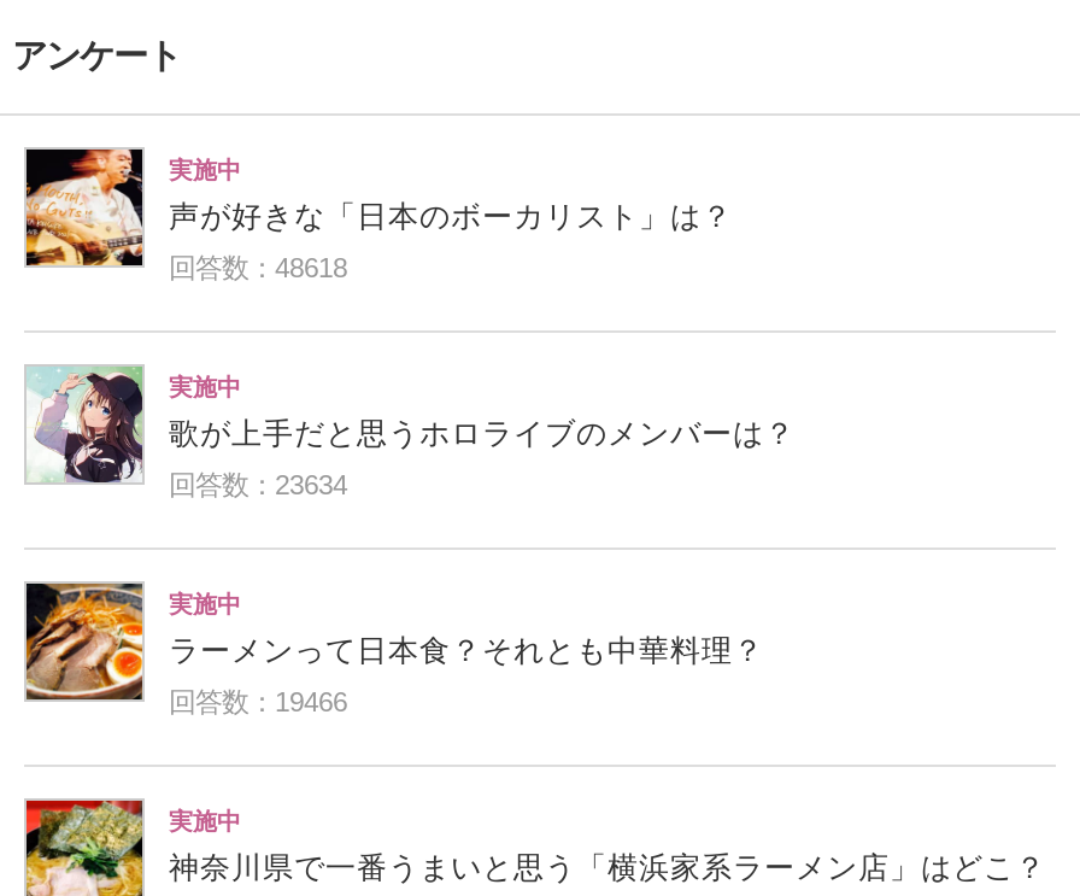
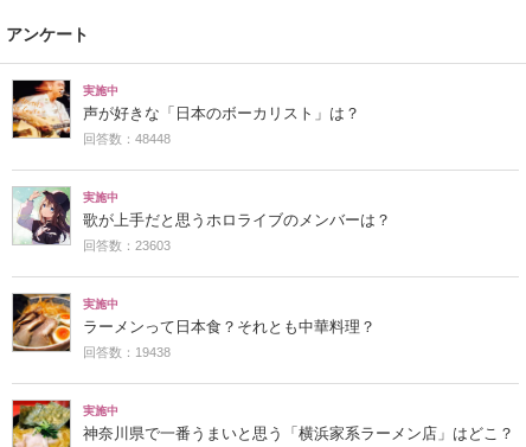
- 回答数：48618
+ 回答数：48448

- 回答数：23634
+ 回答数：23603

- 回答数：19466
+ 回答数：19438
